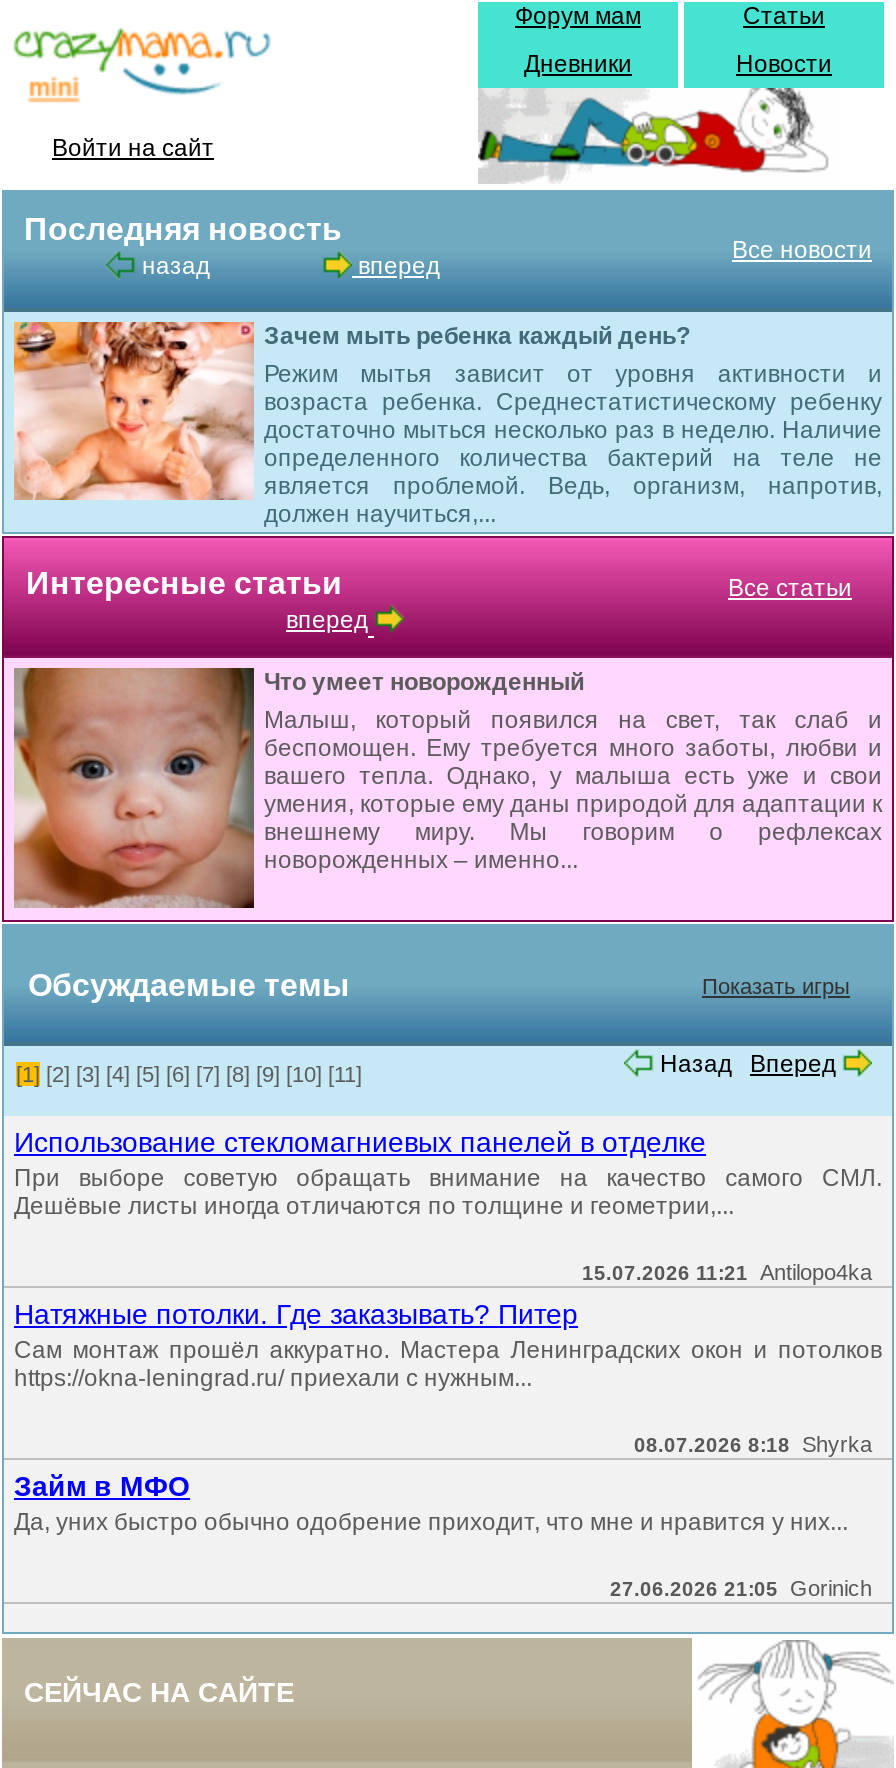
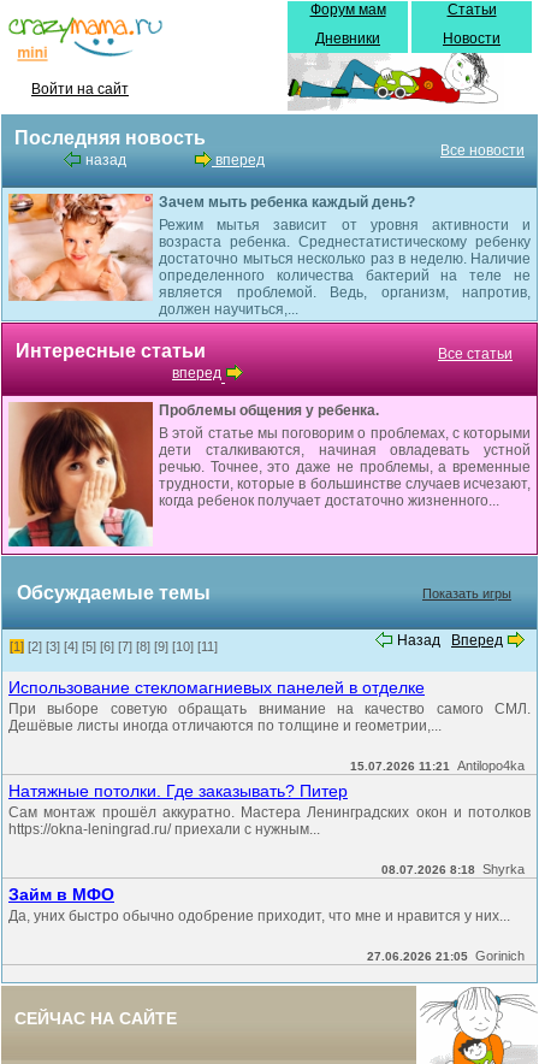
- [image]
- Что умеет новорожденный
- Малыш, который появился на свет, так слаб и
- беспомощен. Ему требуется много заботы, любви и
- вашего тепла. Однако, у малыша есть уже и свои
- умения, которые ему даны природой для адаптации к
- внешнему миру. Мы говорим о рефлексах
- новорожденных – именно...
+ [image]
+ Проблемы общения у ребенка.
+ В этой статье мы поговорим о проблемах, с которыми
+ дети сталкиваются, начиная овладевать устной
+ речью. Точнее, это даже не проблемы, а временные
+ трудности, которые в большинстве случаев исчезают,
+ когда ребенок получает достаточно жизненного...
